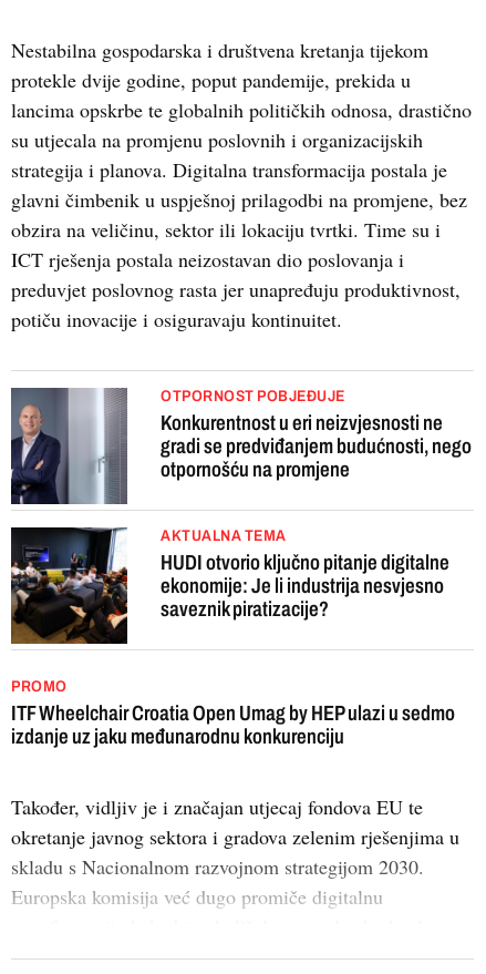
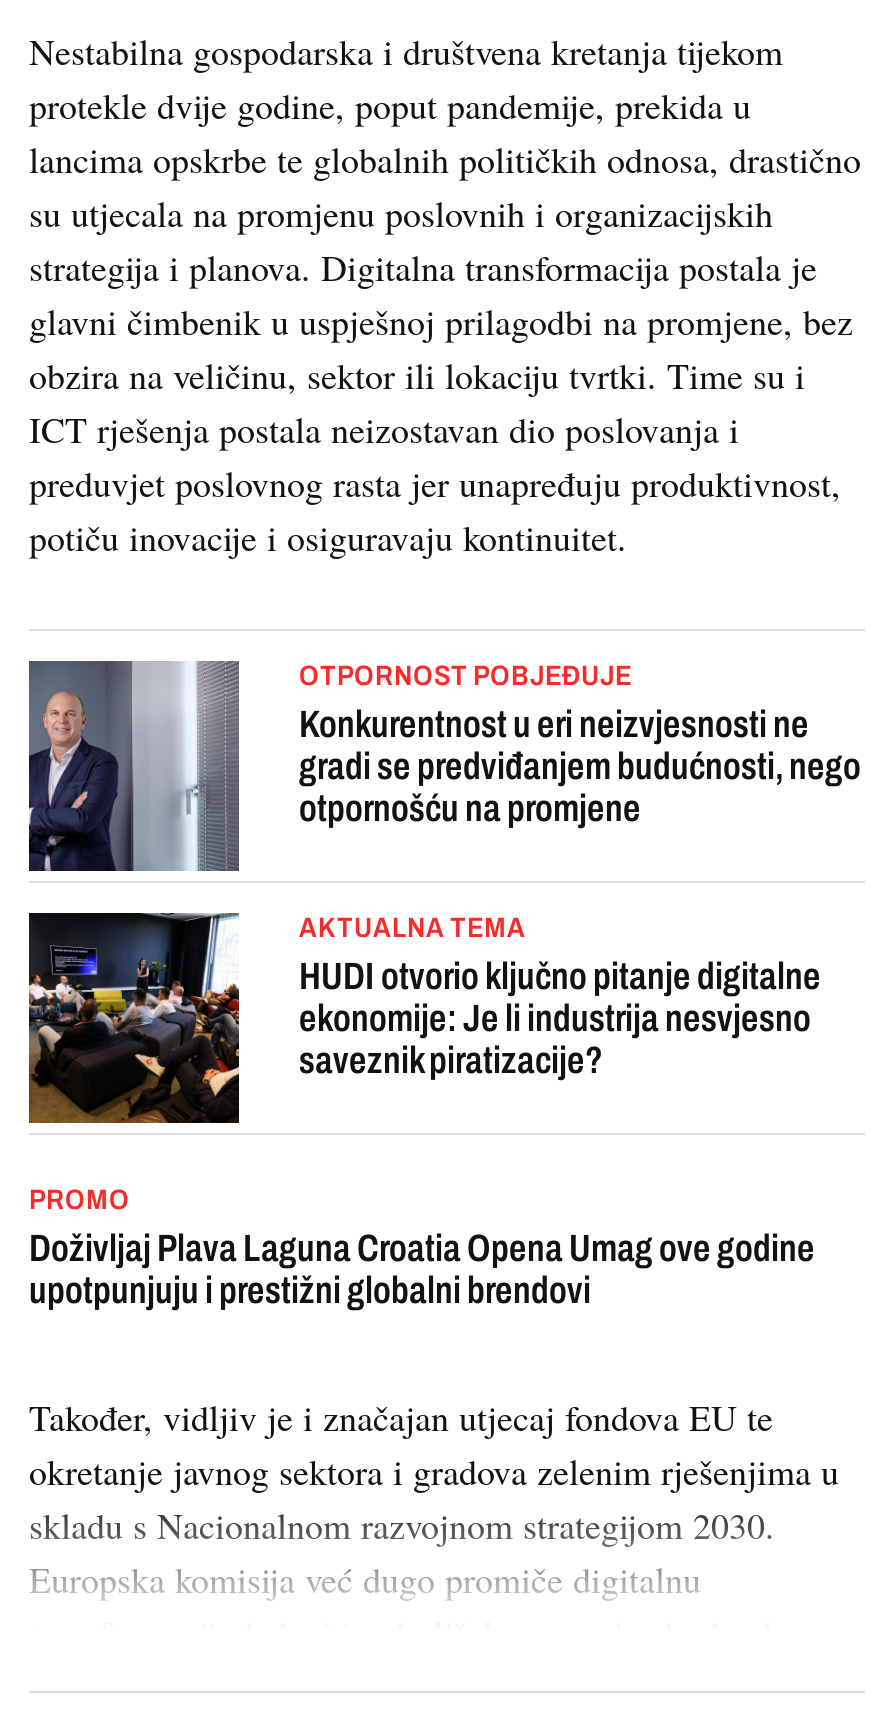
- ITF Wheelchair Croatia Open Umag by HEP ulazi u sedmo
- izdanje uz jaku međunarodnu konkurenciju
+ Doživljaj Plava Laguna Croatia Opena Umag ove godine
+ upotpunjuju i prestižni globalni brendovi
